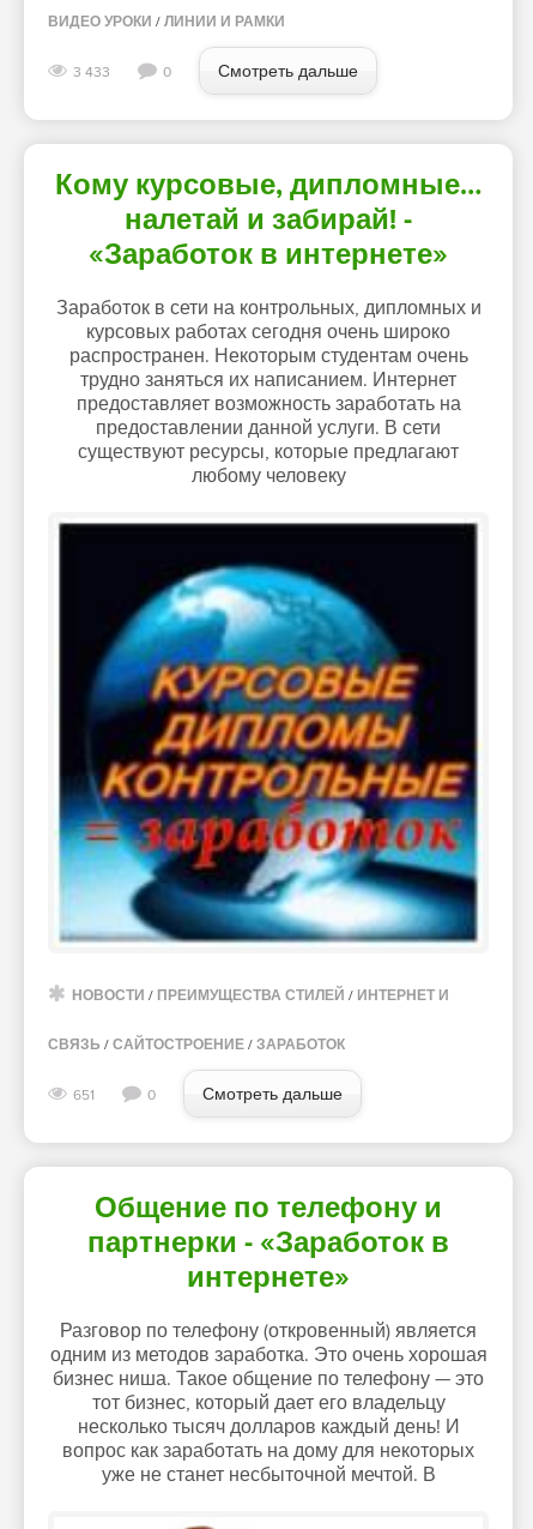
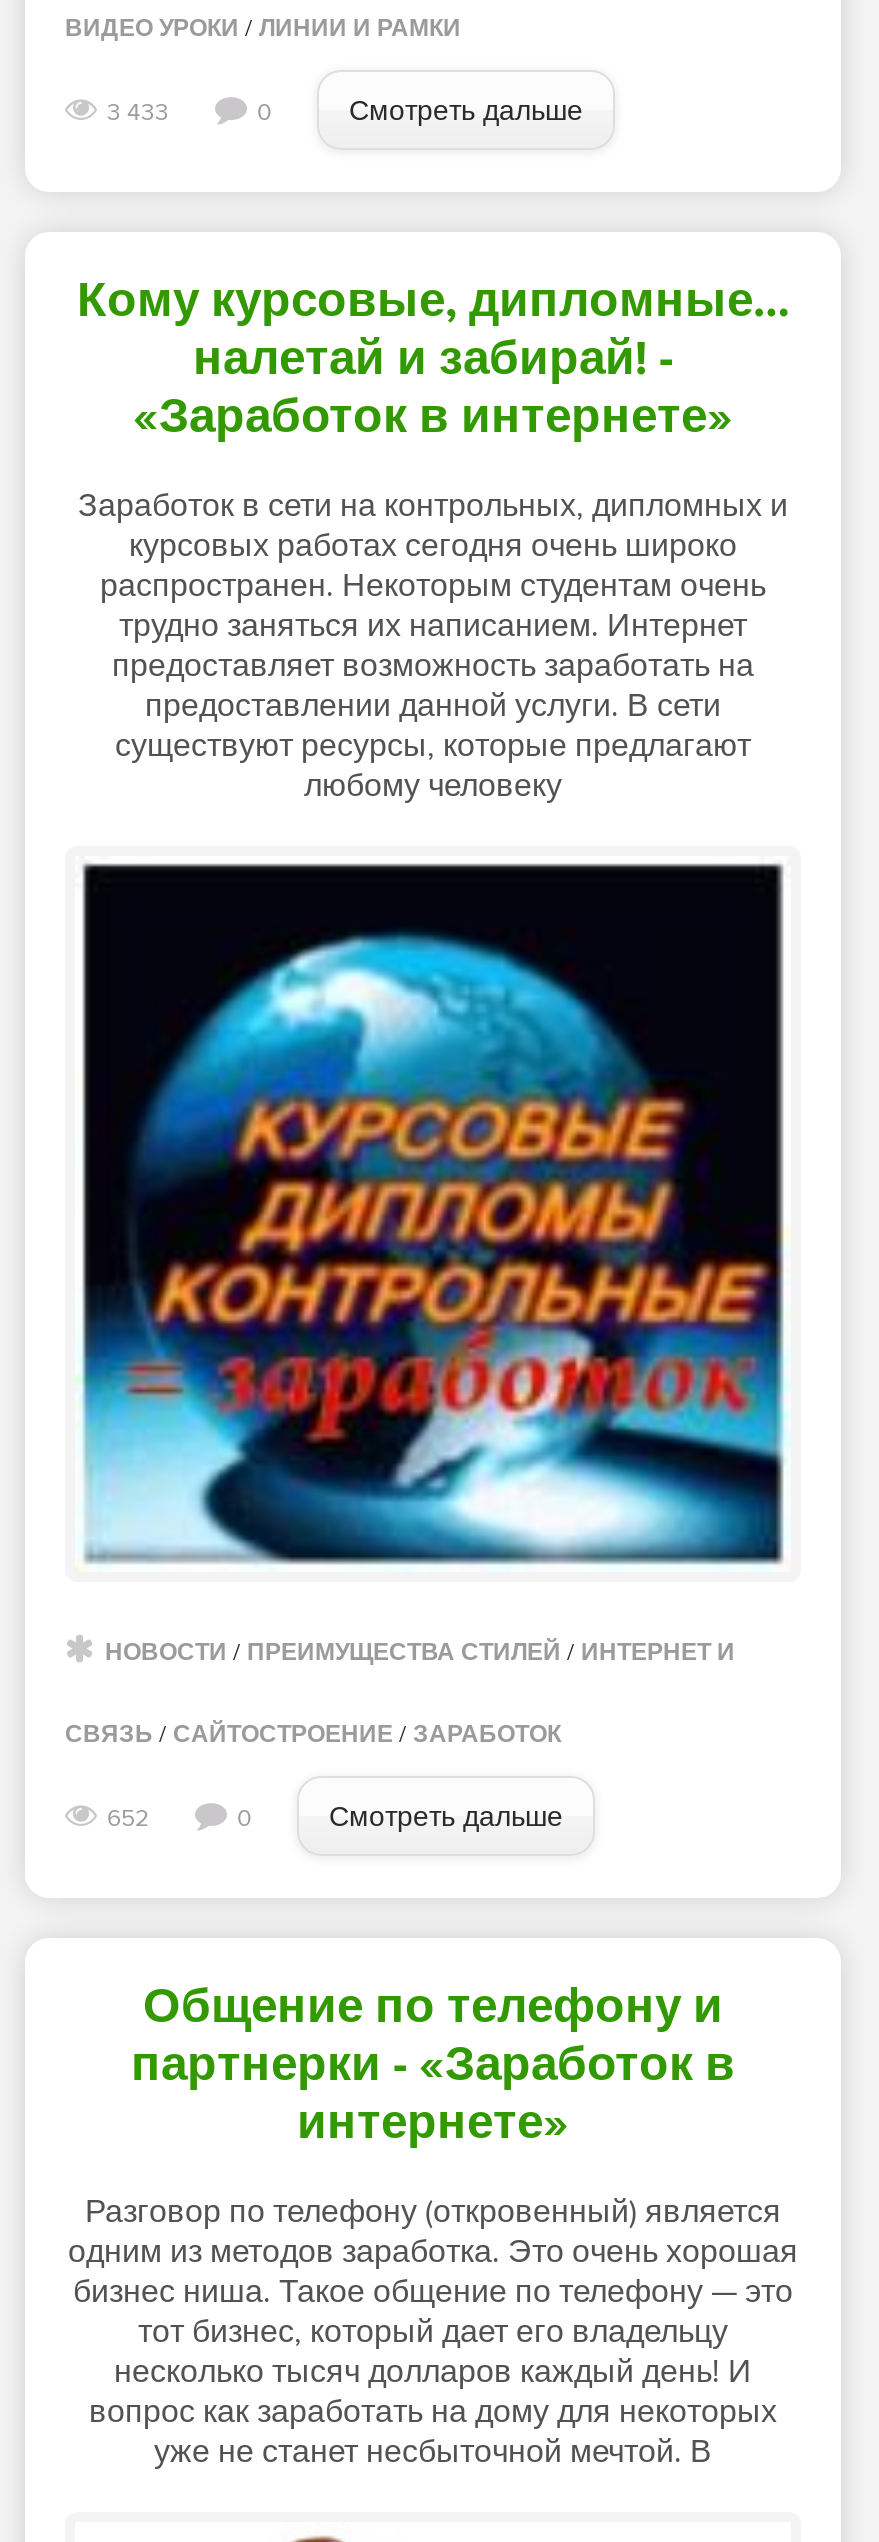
- 651
+ 652
